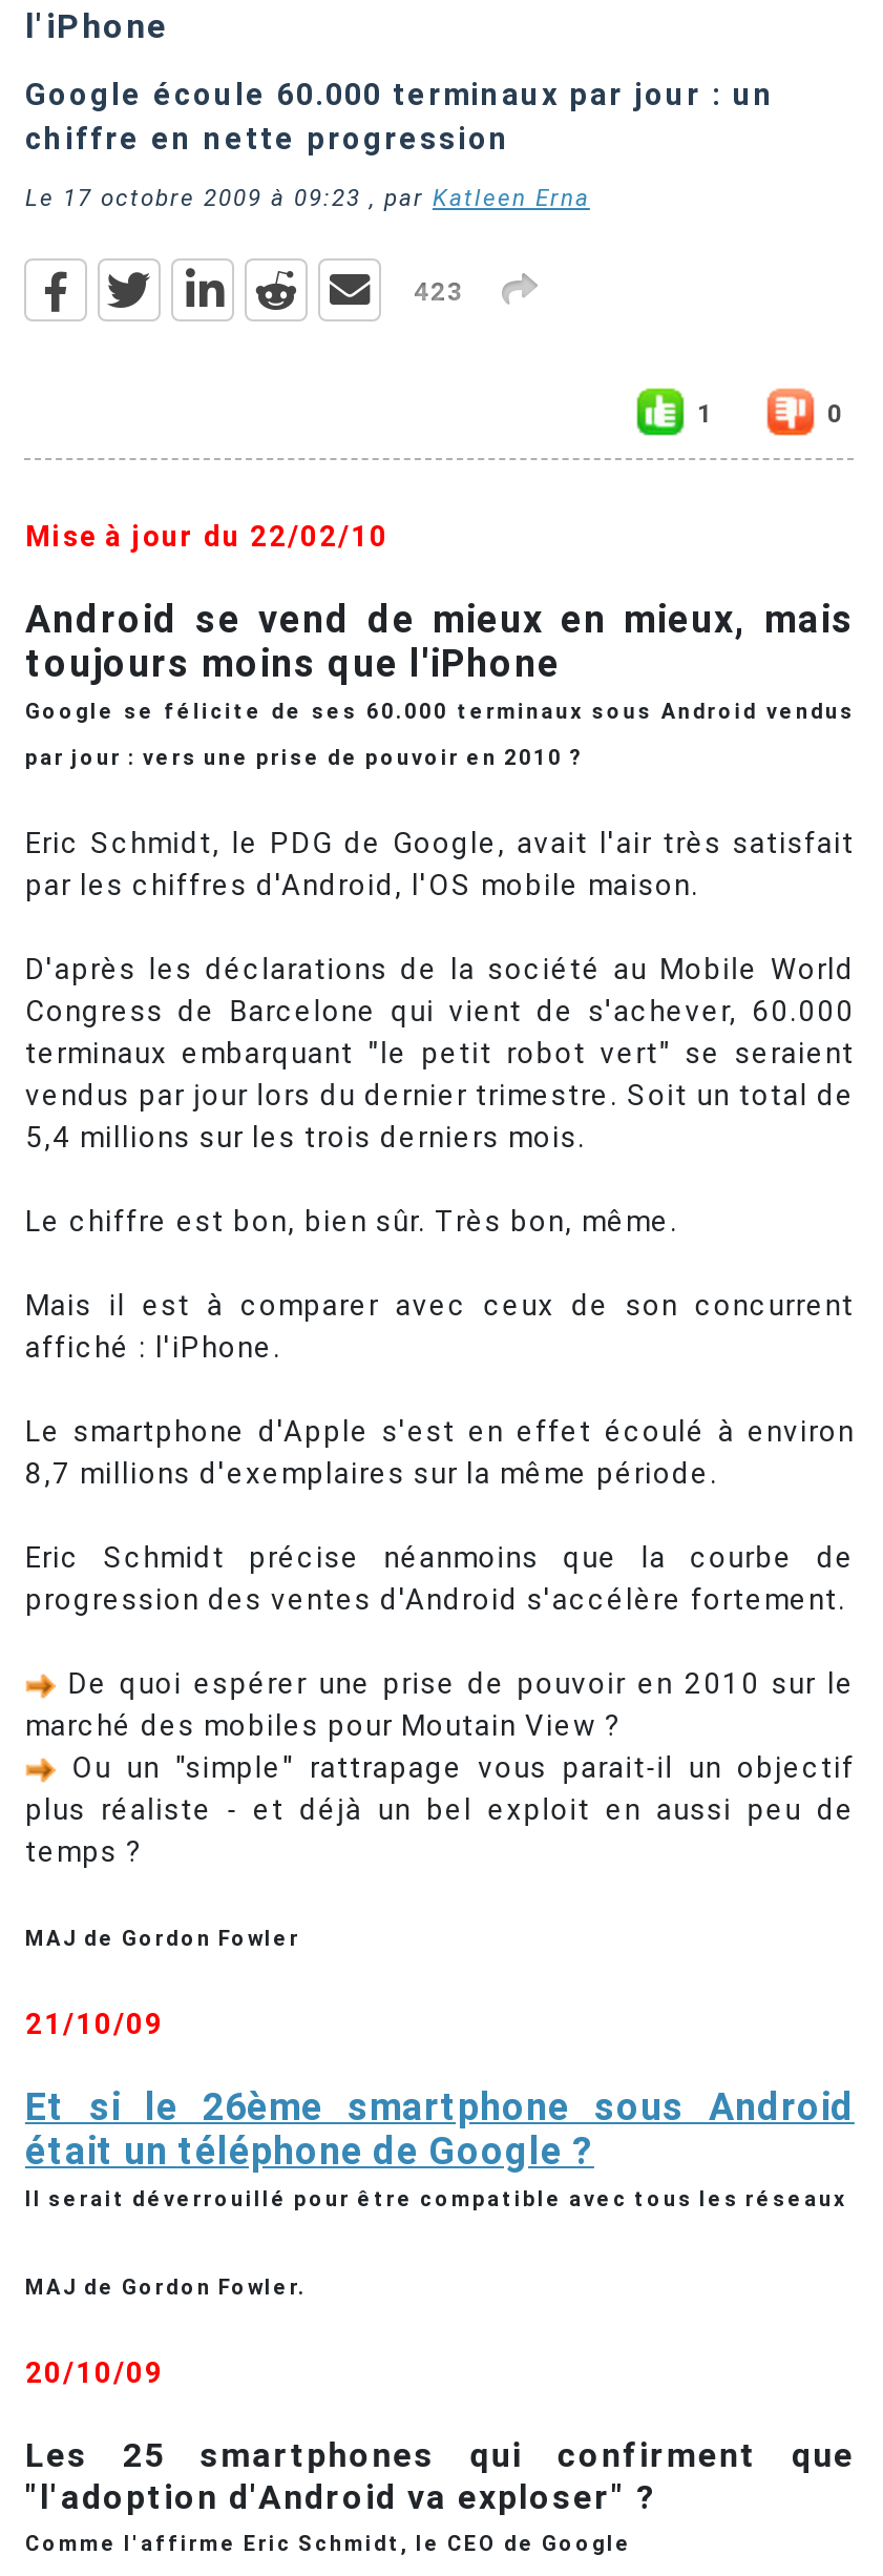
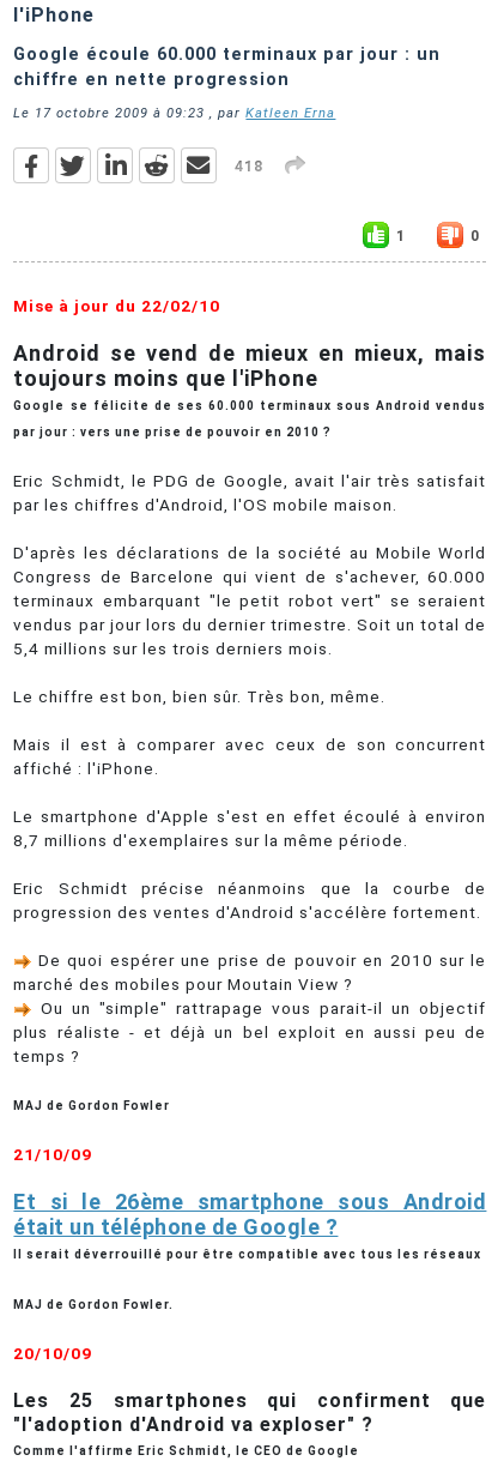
- 423
+ 418
